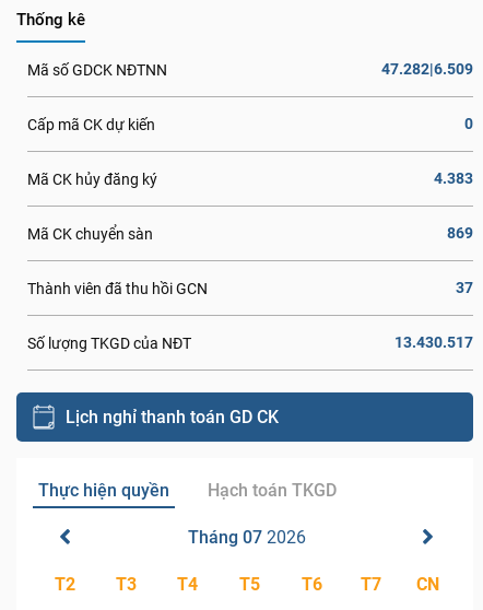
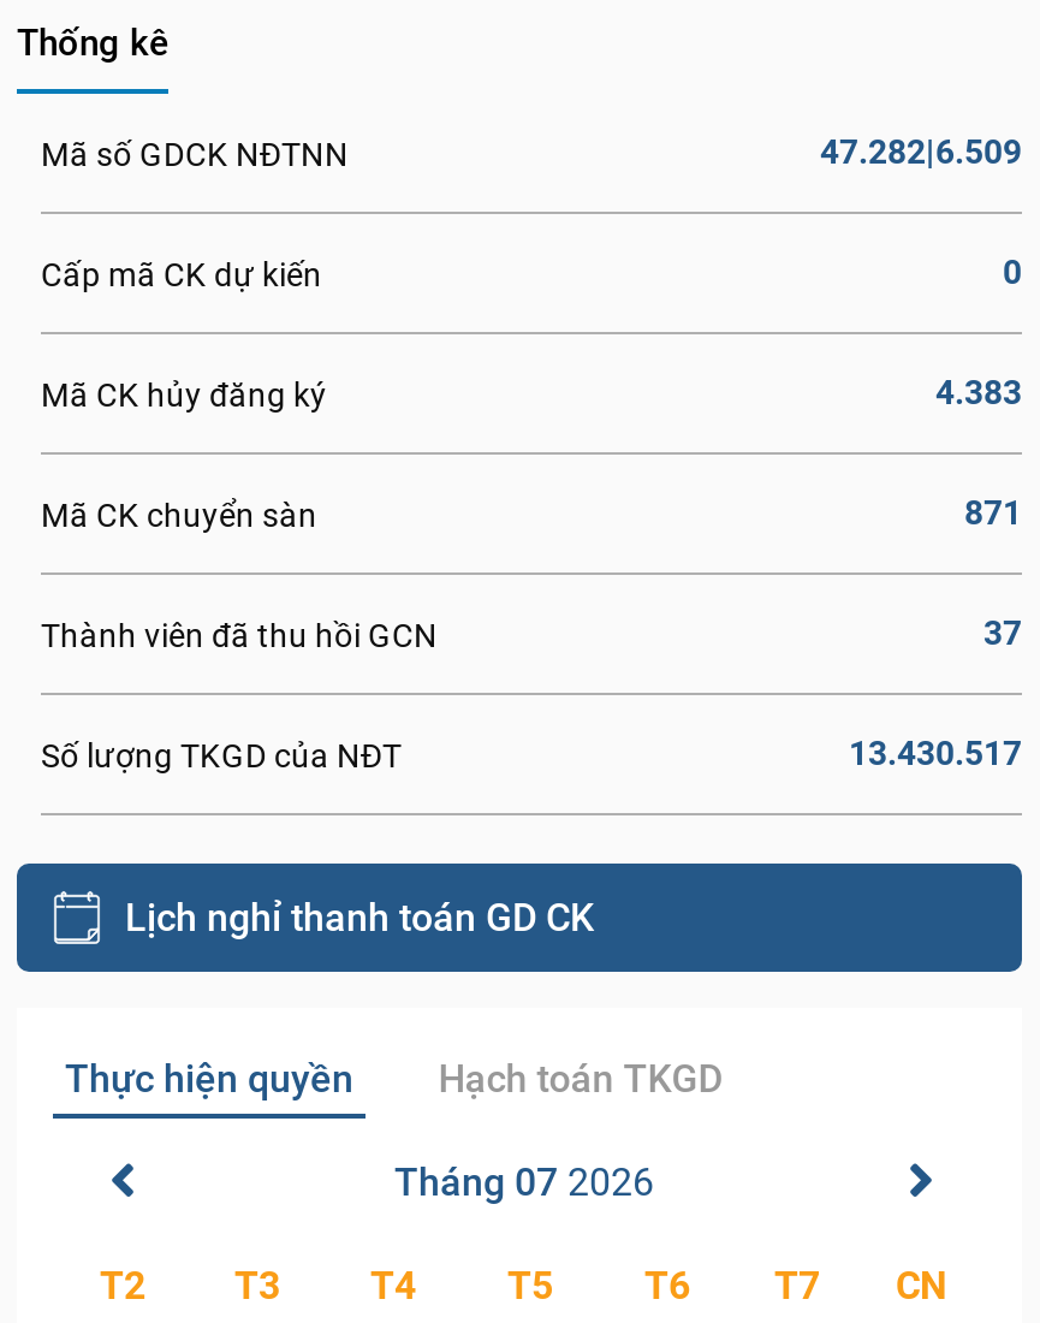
- 869
+ 871
